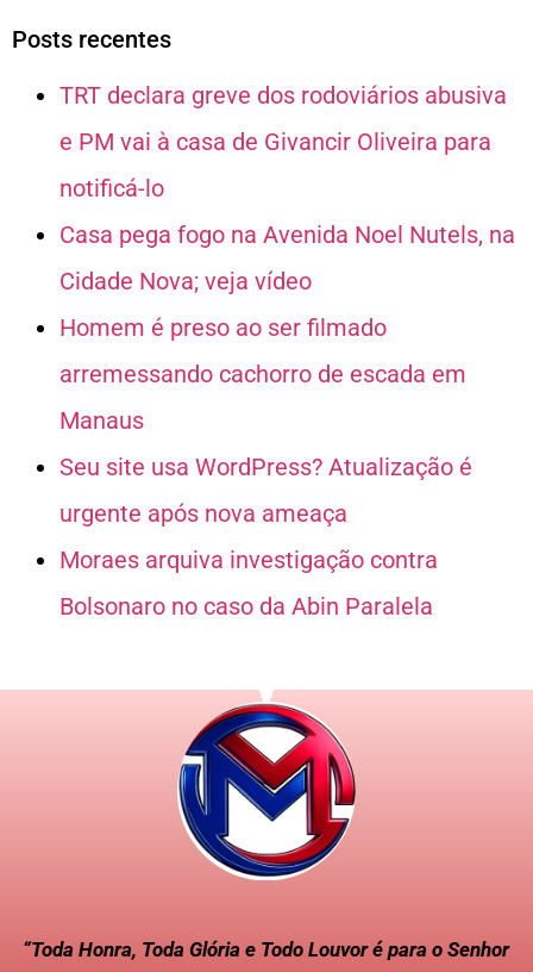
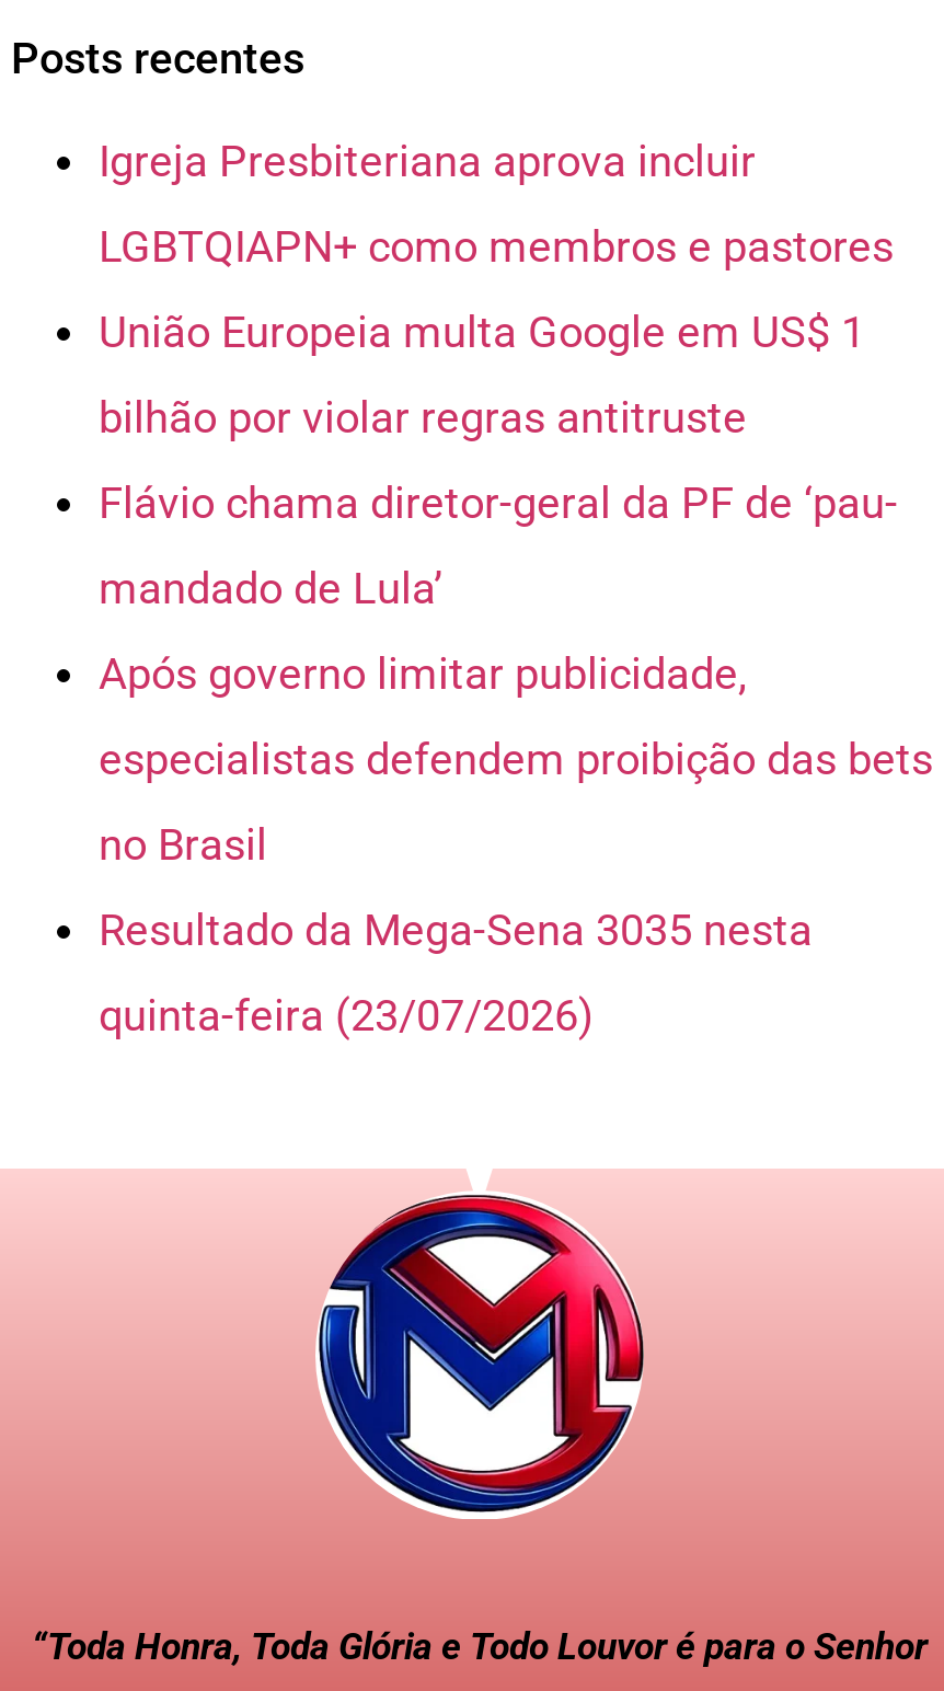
- TRT declara greve dos rodoviários abusiva
- e PM vai à casa de Givancir Oliveira para
- notificá-lo
- Casa pega fogo na Avenida Noel Nutels, na
- Cidade Nova; veja vídeo
- Homem é preso ao ser filmado
- arremessando cachorro de escada em
- Manaus
- Seu site usa WordPress? Atualização é
- urgente após nova ameaça
- Moraes arquiva investigação contra
- Bolsonaro no caso da Abin Paralela
+ Igreja Presbiteriana aprova incluir
+ LGBTQIAPN+ como membros e pastores
+ União Europeia multa Google em US$ 1
+ bilhão por violar regras antitruste
+ Flávio chama diretor-geral da PF de ‘pau-
+ mandado de Lula’
+ Após governo limitar publicidade,
+ especialistas defendem proibição das bets
+ no Brasil
+ Resultado da Mega-Sena 3035 nesta
+ quinta-feira (23/07/2026)
